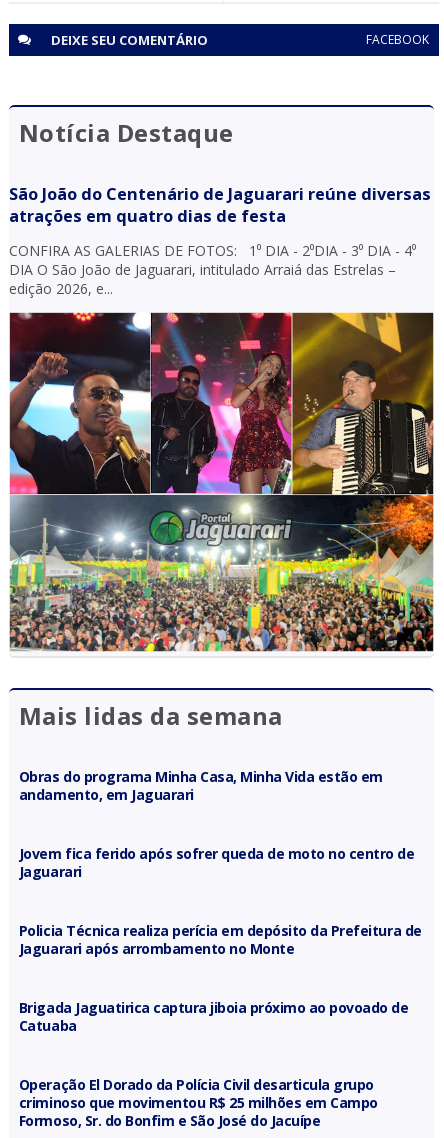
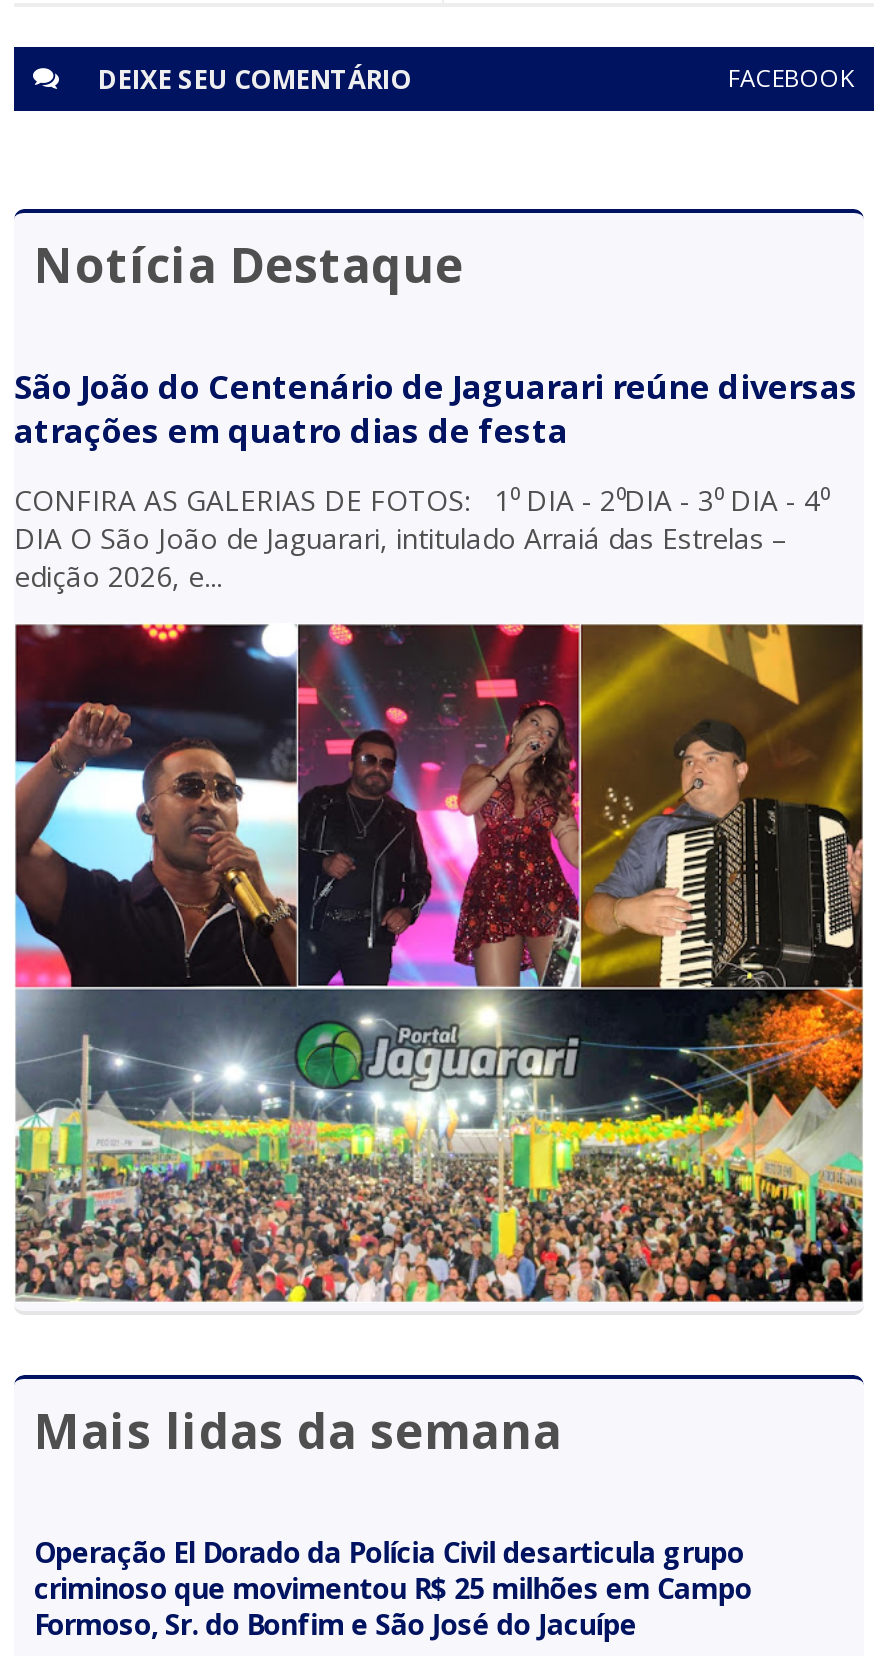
- Obras do programa Minha Casa, Minha Vida estão em
- andamento, em Jaguarari
- Jovem fica ferido após sofrer queda de moto no centro de
- Jaguarari
- Policia Técnica realiza perícia em depósito da Prefeitura de
- Jaguarari após arrombamento no Monte
- Brigada Jaguatirica captura jiboia próximo ao povoado de
- Catuaba
